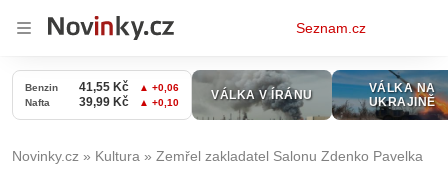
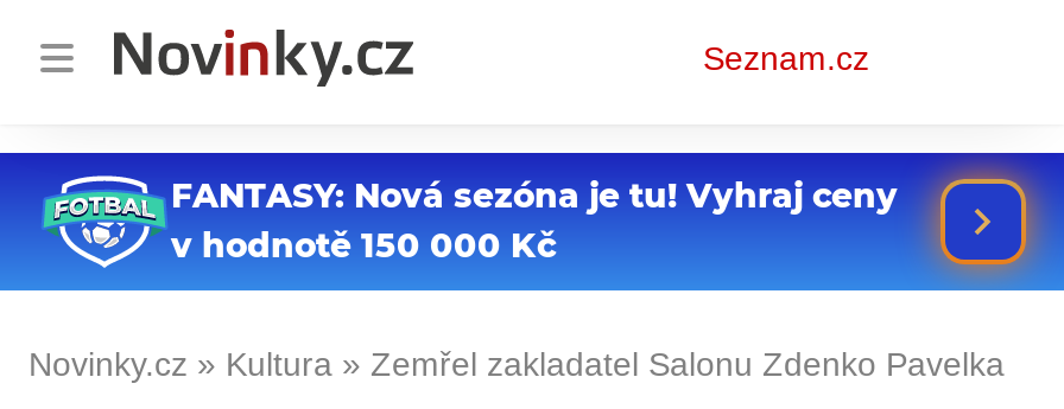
- [image]
+ [image]
